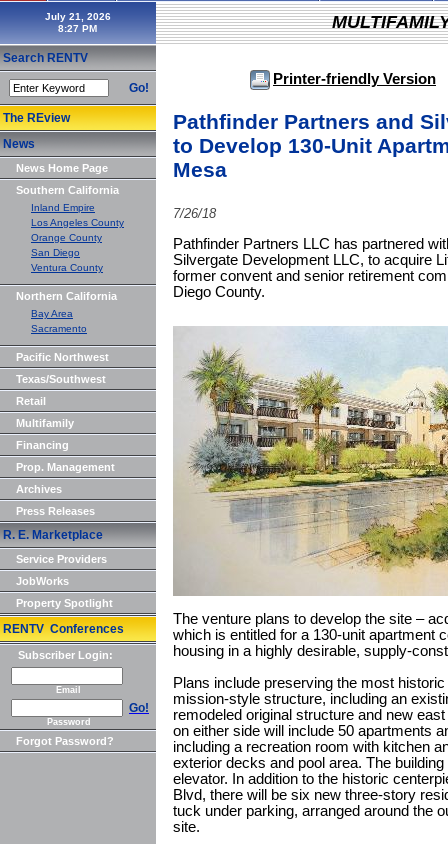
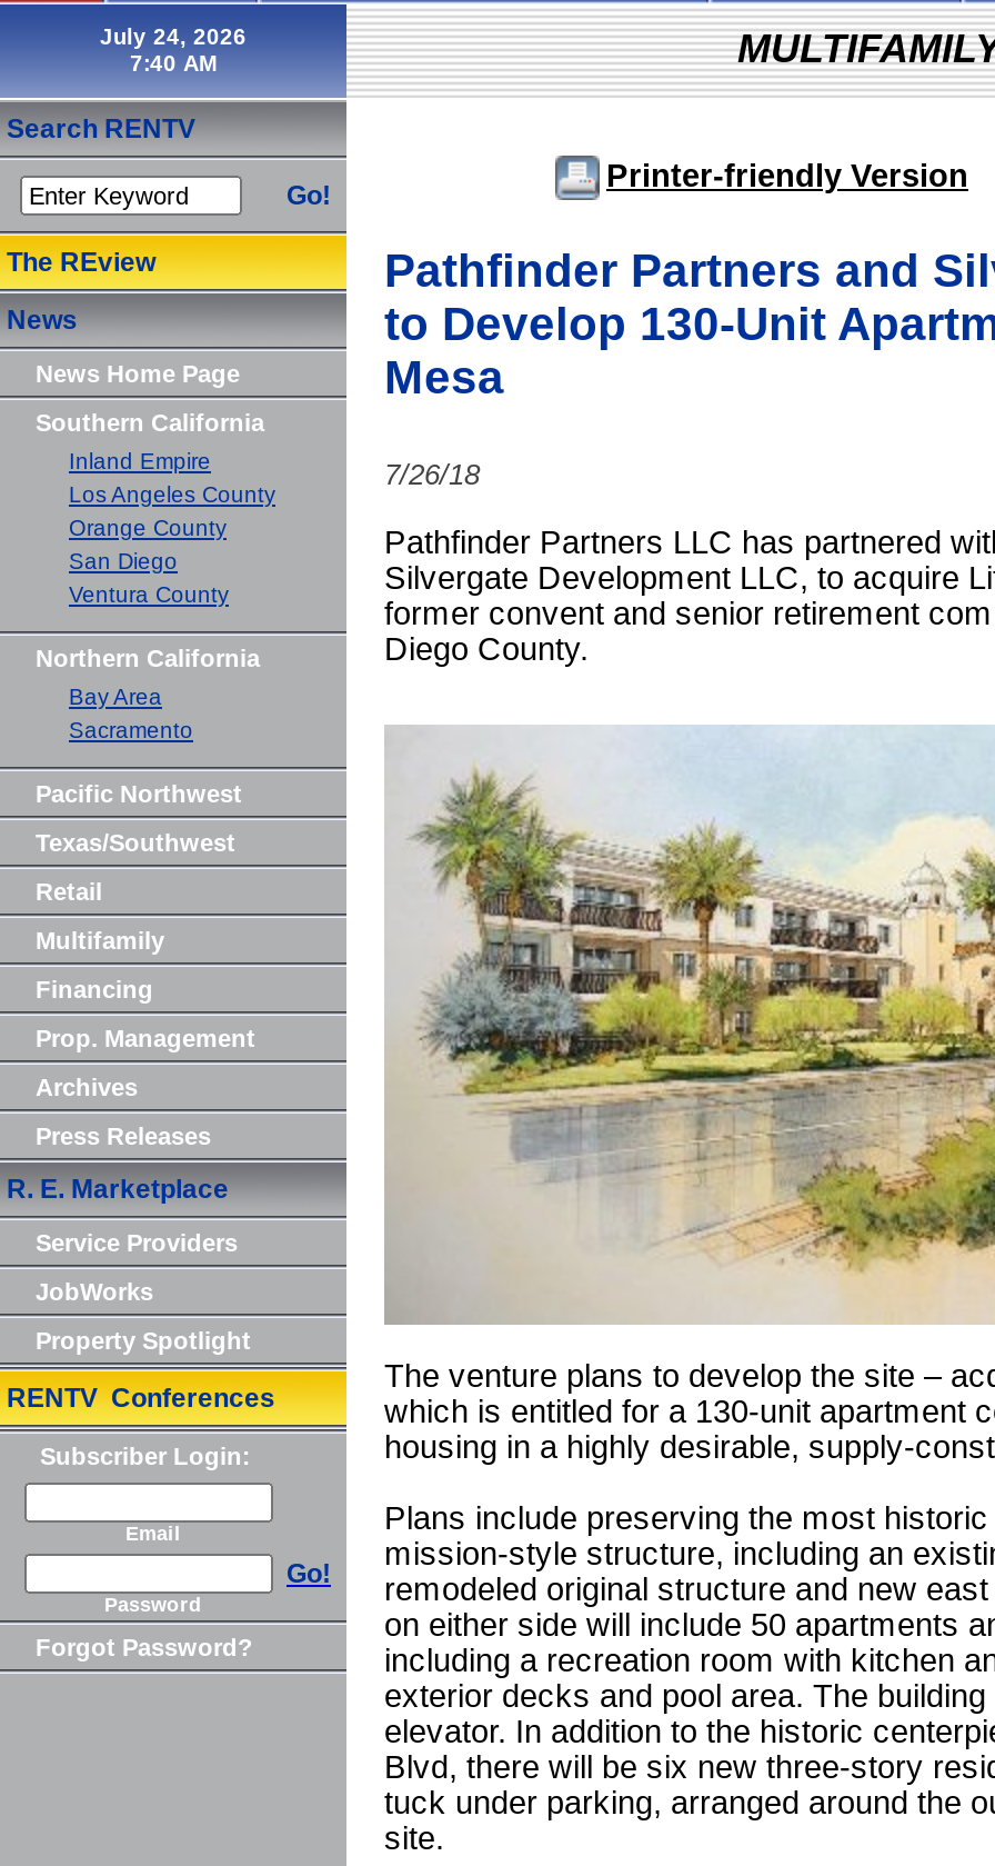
- July 21, 2026
+ July 24, 2026
